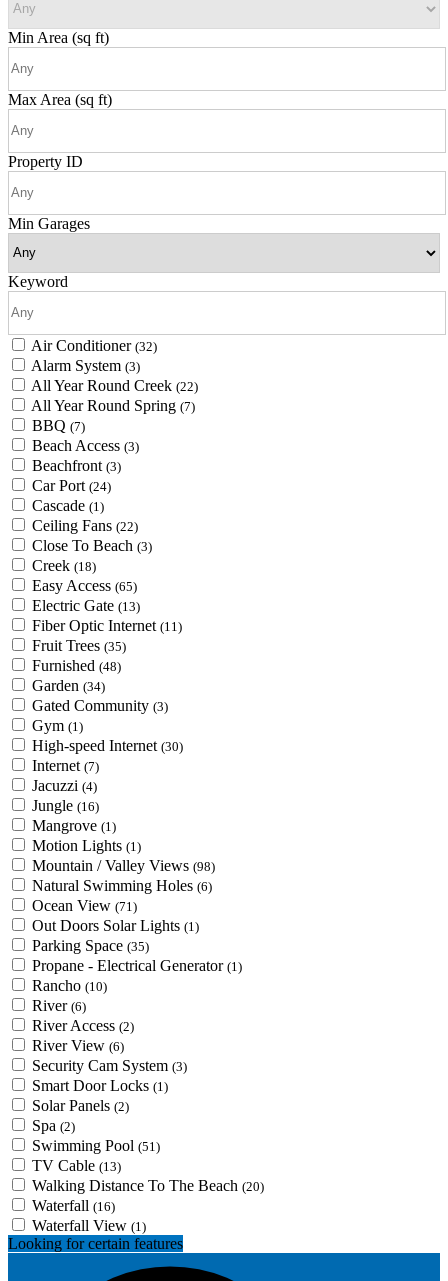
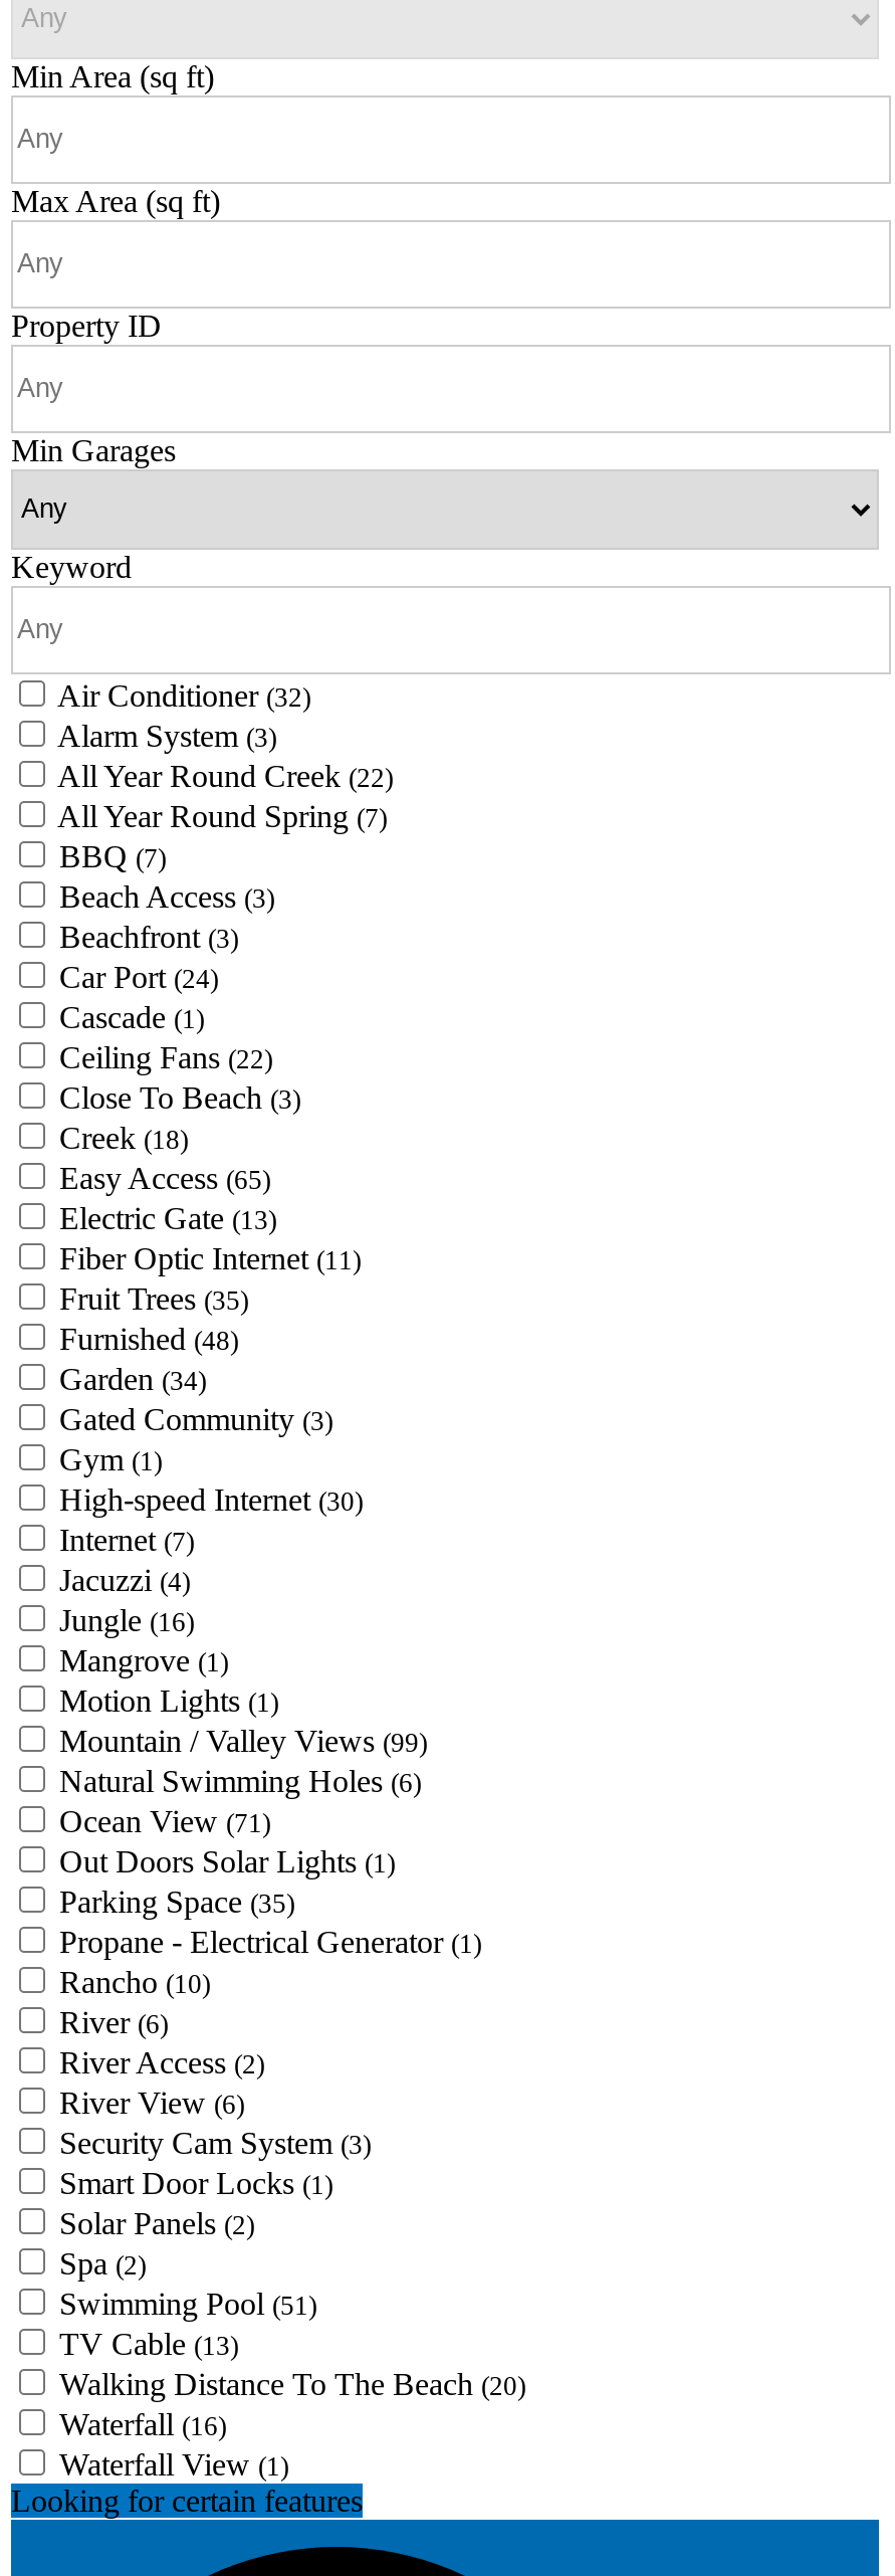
- Mountain / Valley Views (98)
+ Mountain / Valley Views (99)
